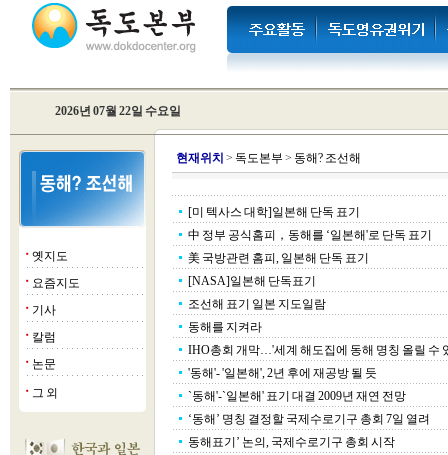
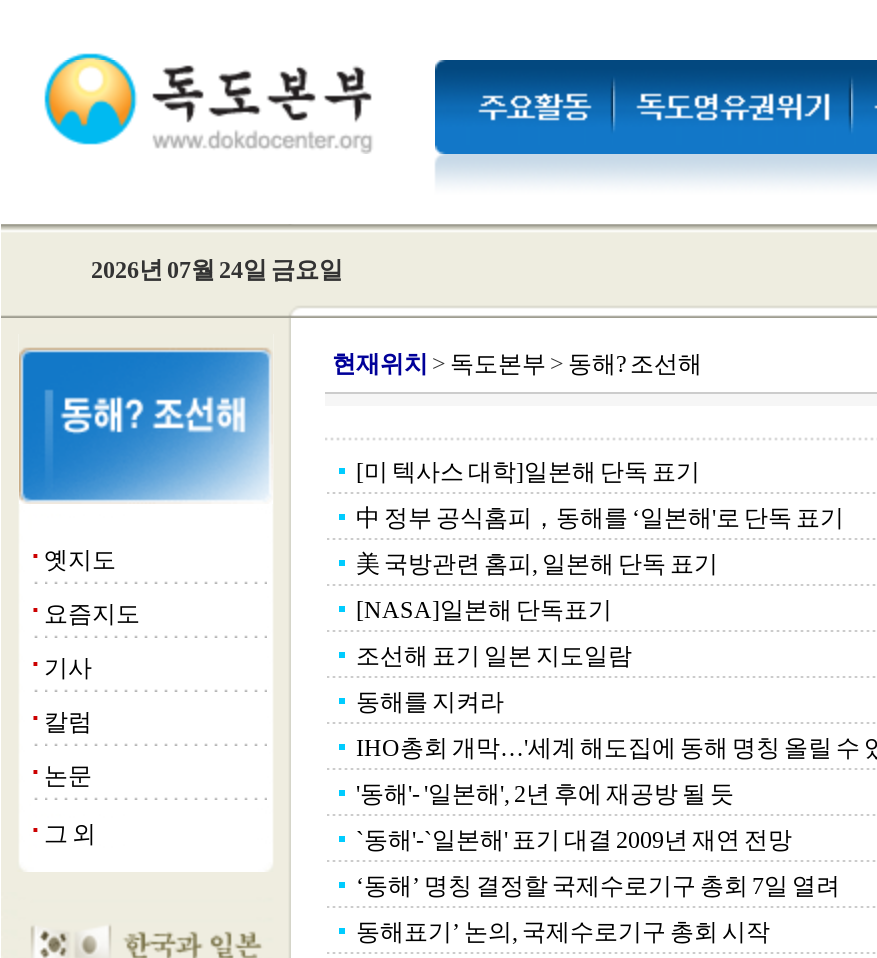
- 2026년 07월 22일 수요일
+ 2026년 07월 24일 금요일
